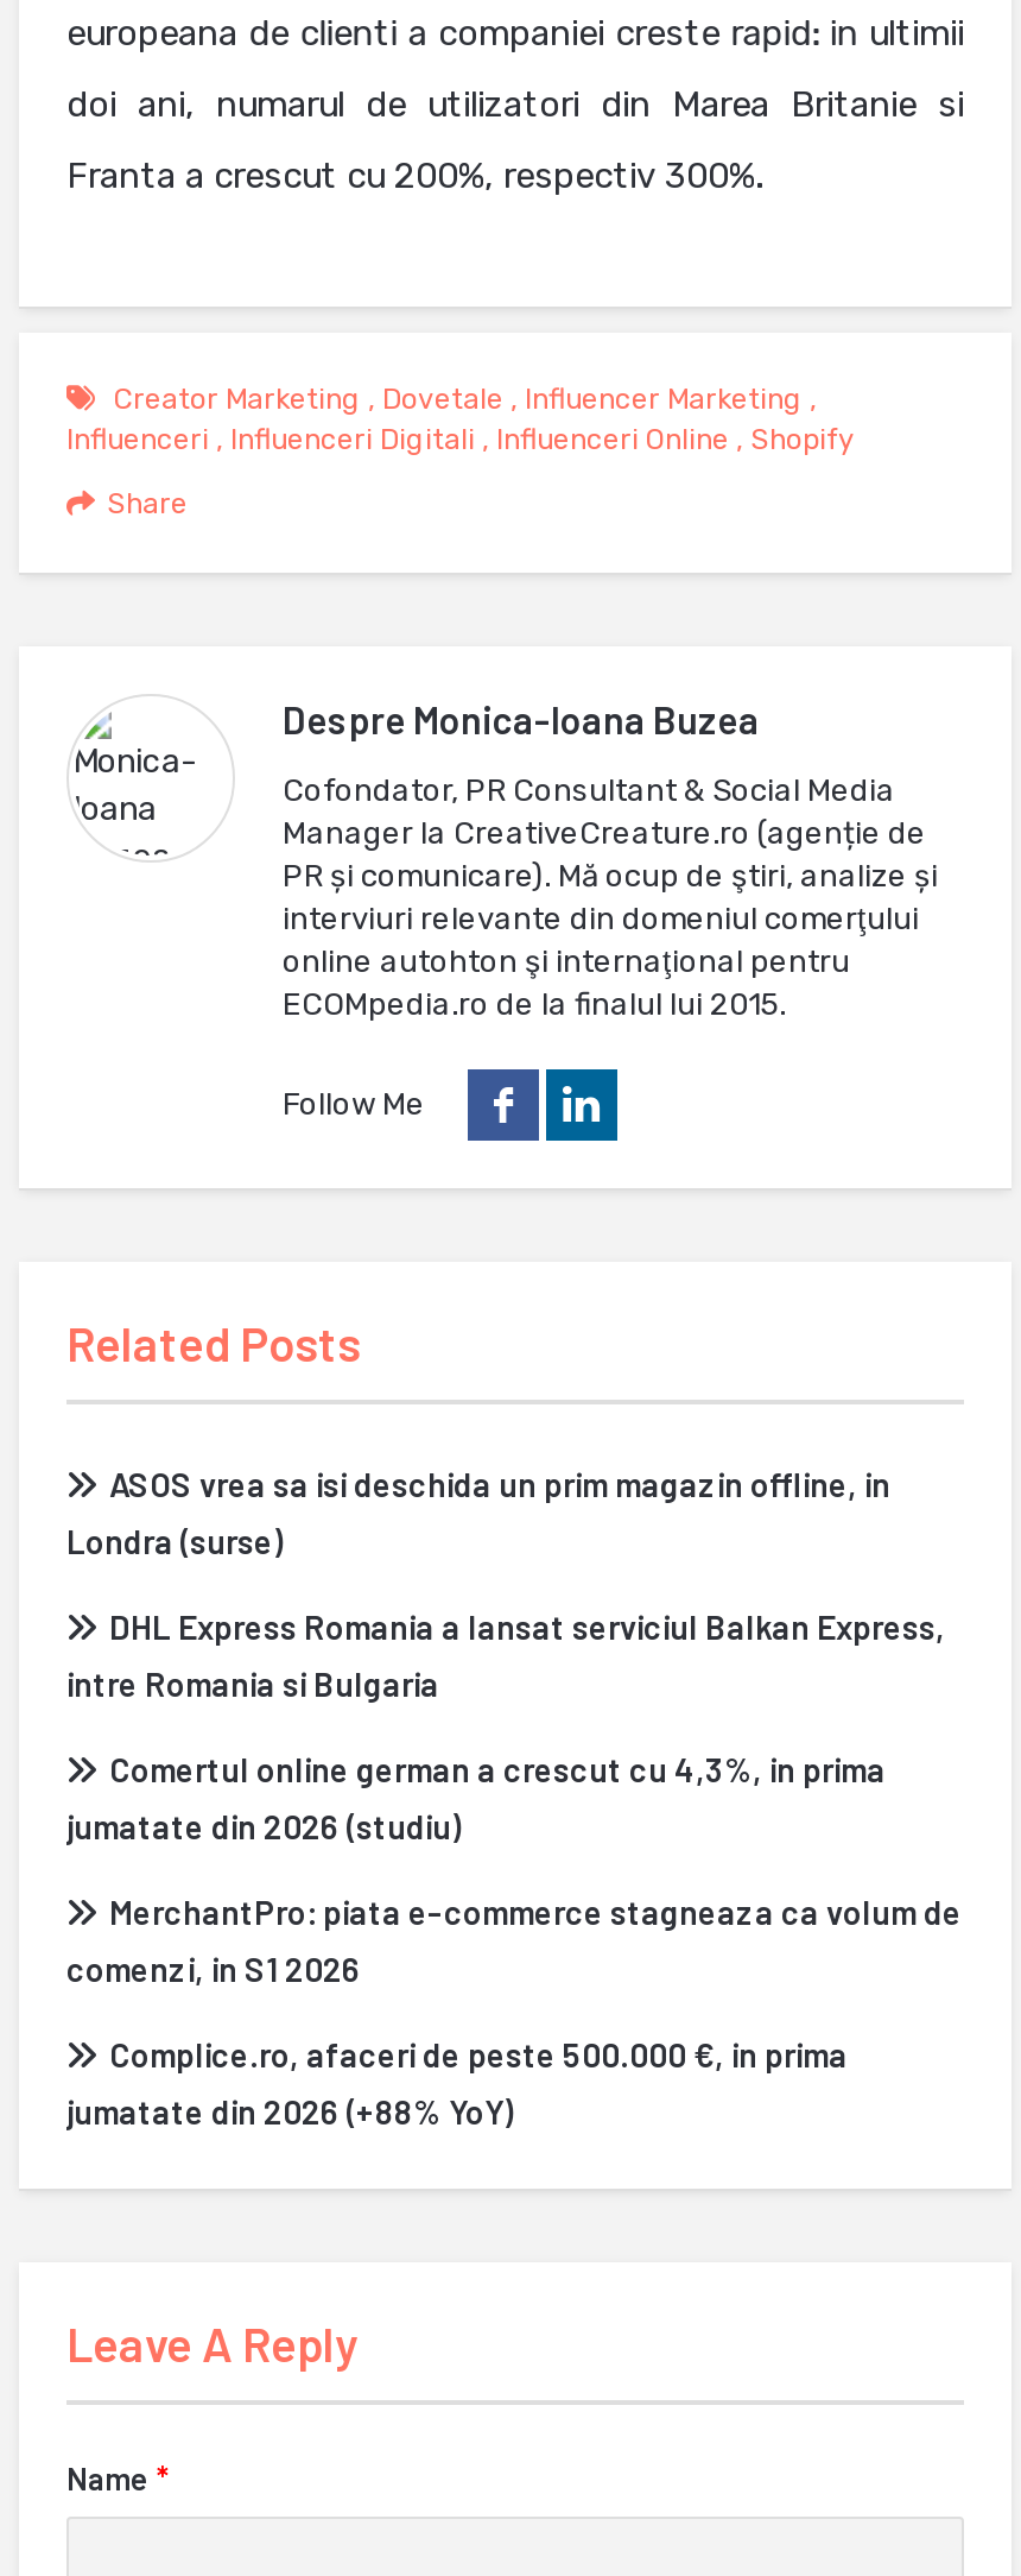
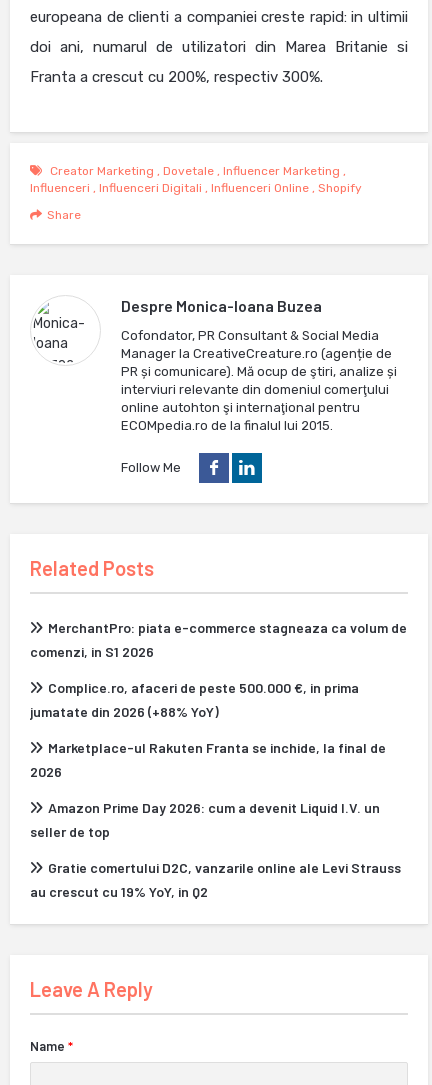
- ASOS vrea sa isi deschida un prim magazin offline, in
- Londra (surse)
- DHL Express Romania a lansat serviciul Balkan Express,
- intre Romania si Bulgaria
- Comertul online german a crescut cu 4,3%, in prima
- jumatate din 2026 (studiu)

moved up: MerchantPro: piata e-commerce stagneaza ca volum de | comenzi, in S1 2026 | Complice.ro, afaceri de peste 500.000 €, in prima | jumatate din 2026 (+88% YoY)

+ Marketplace-ul Rakuten Franta se inchide, la final de
+ 2026
+ Amazon Prime Day 2026: cum a devenit Liquid I.V. un
+ seller de top
+ Gratie comertului D2C, vanzarile online ale Levi Strauss
+ au crescut cu 19% YoY, in Q2
